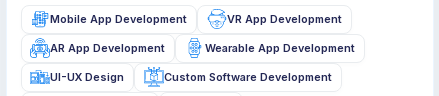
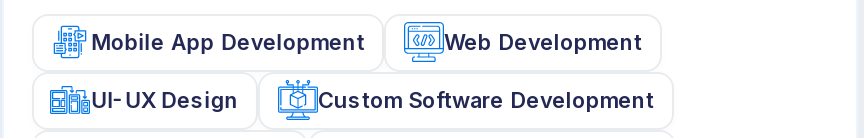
- VR App Development
- AR App Development
- Wearable App Development
+ Web Development
